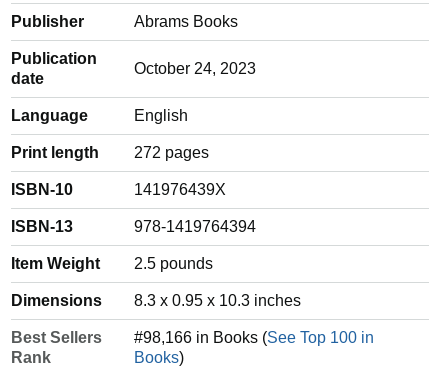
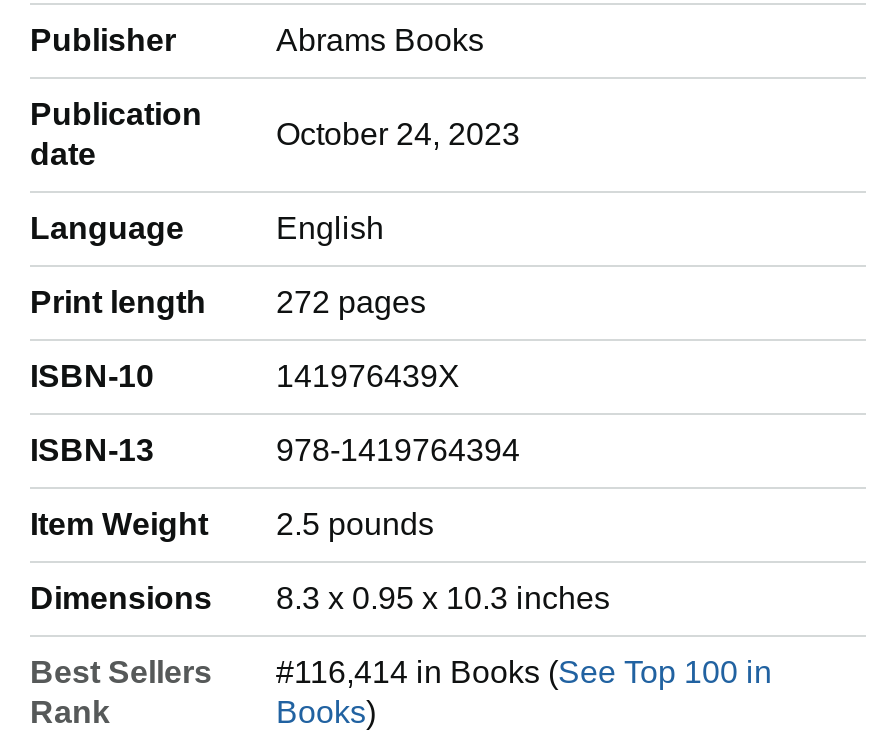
- #98,166 in Books (See Top 100 in
+ #116,414 in Books (See Top 100 in
